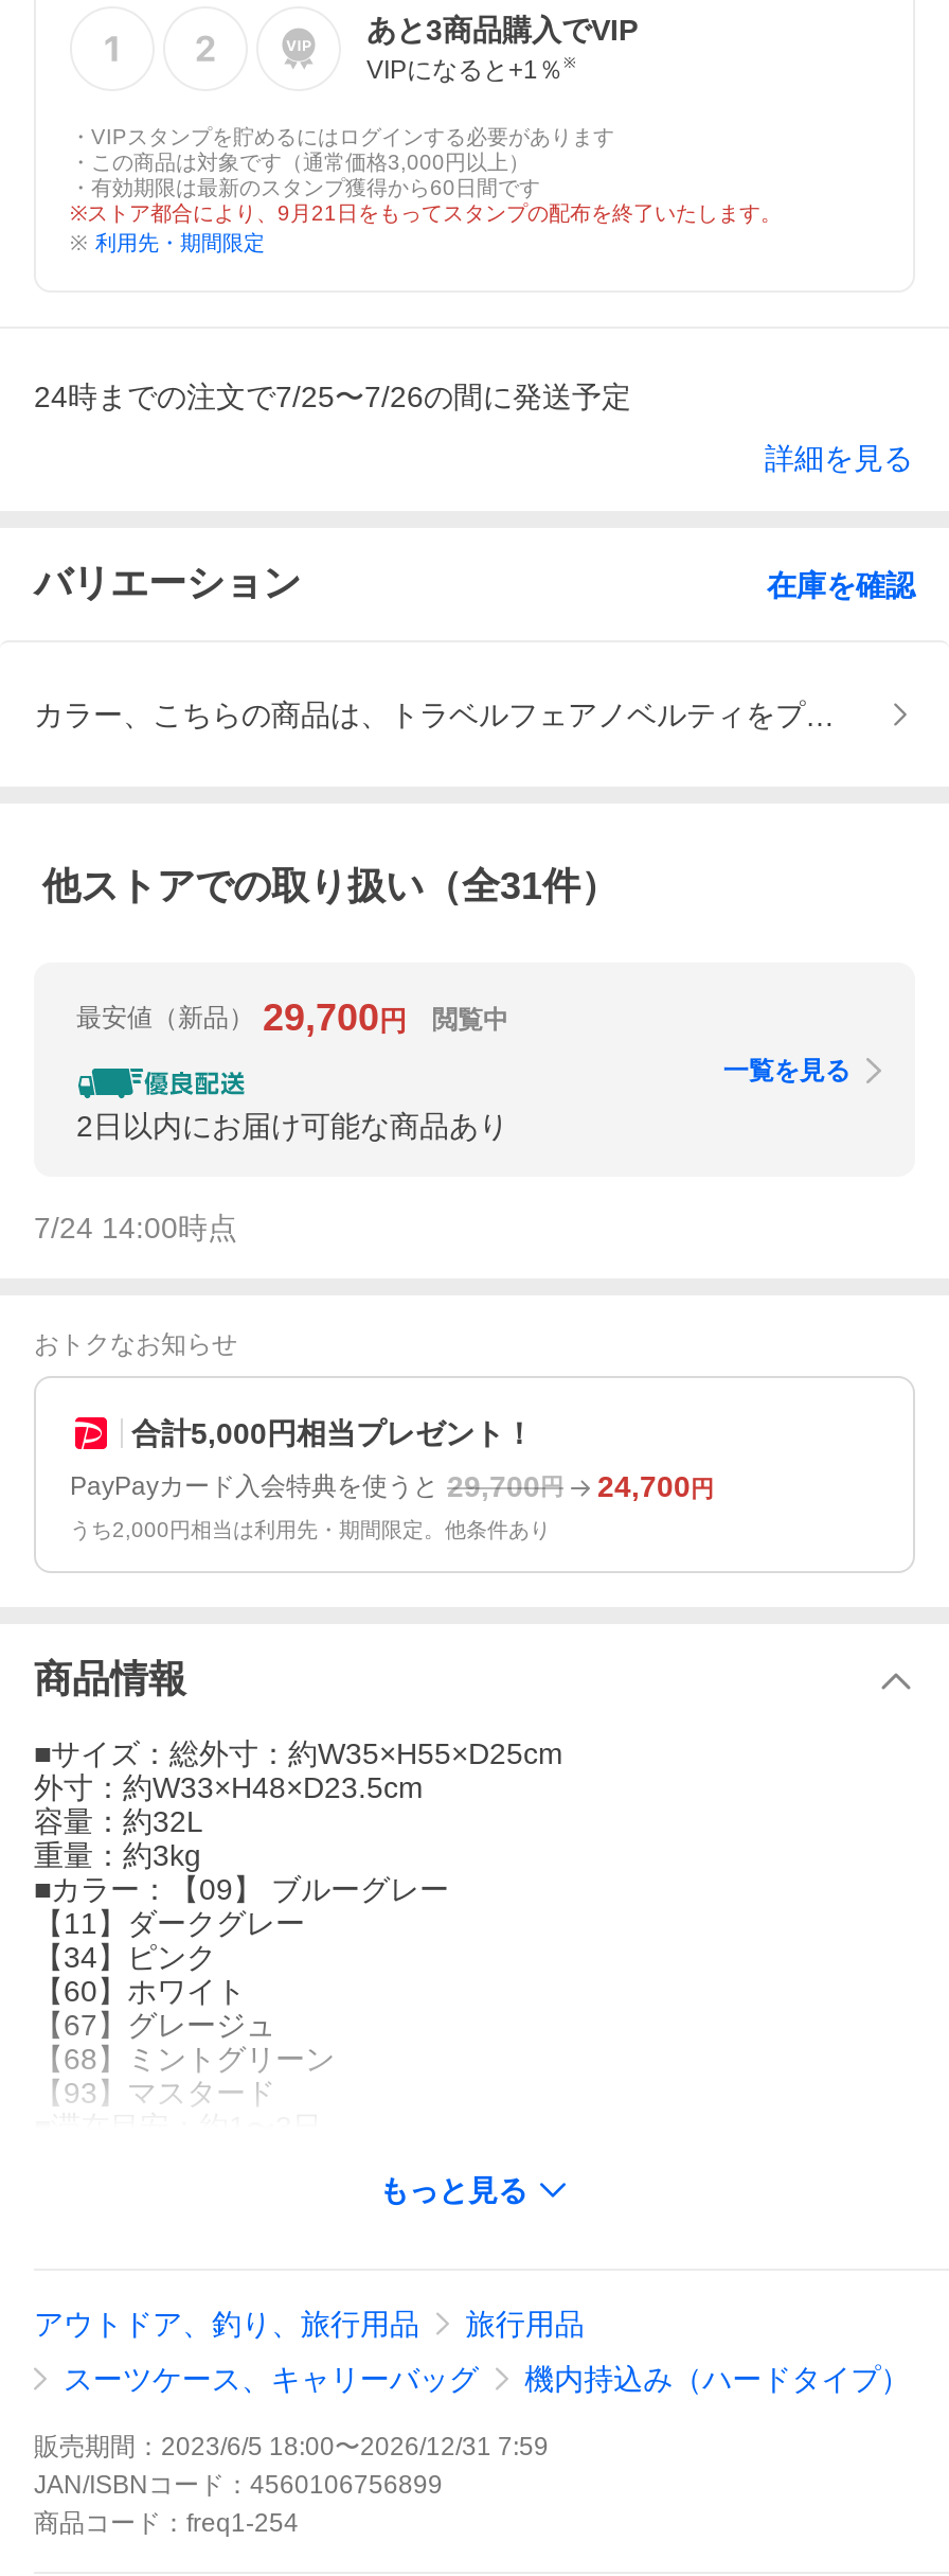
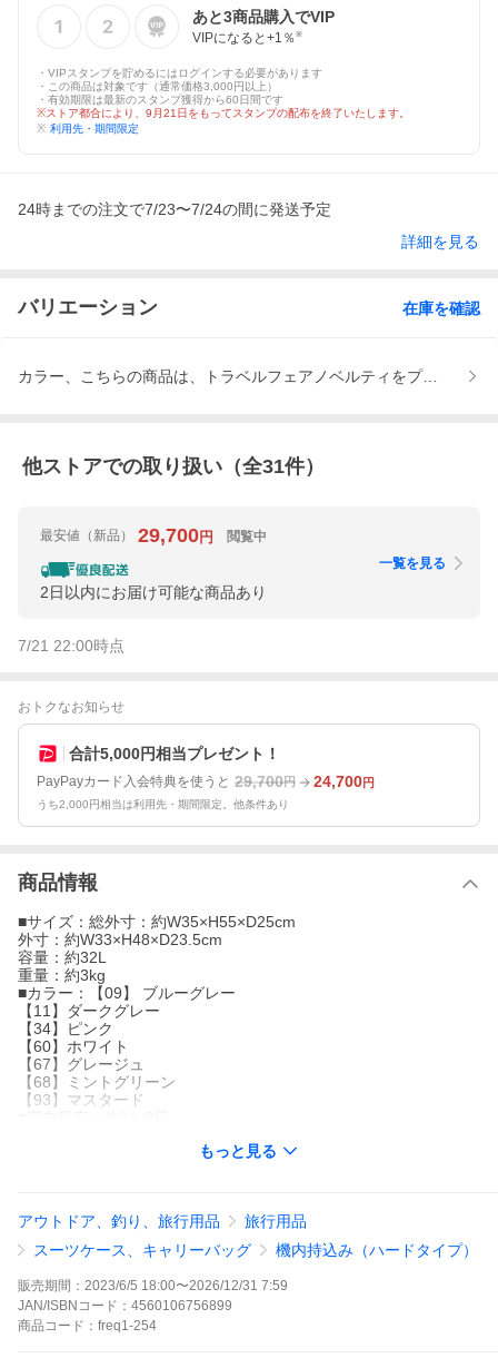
- 24時までの注文で7/25〜7/26の間に発送予定
+ 24時までの注文で7/23〜7/24の間に発送予定

- 7/24 14:00時点
+ 7/21 22:00時点
